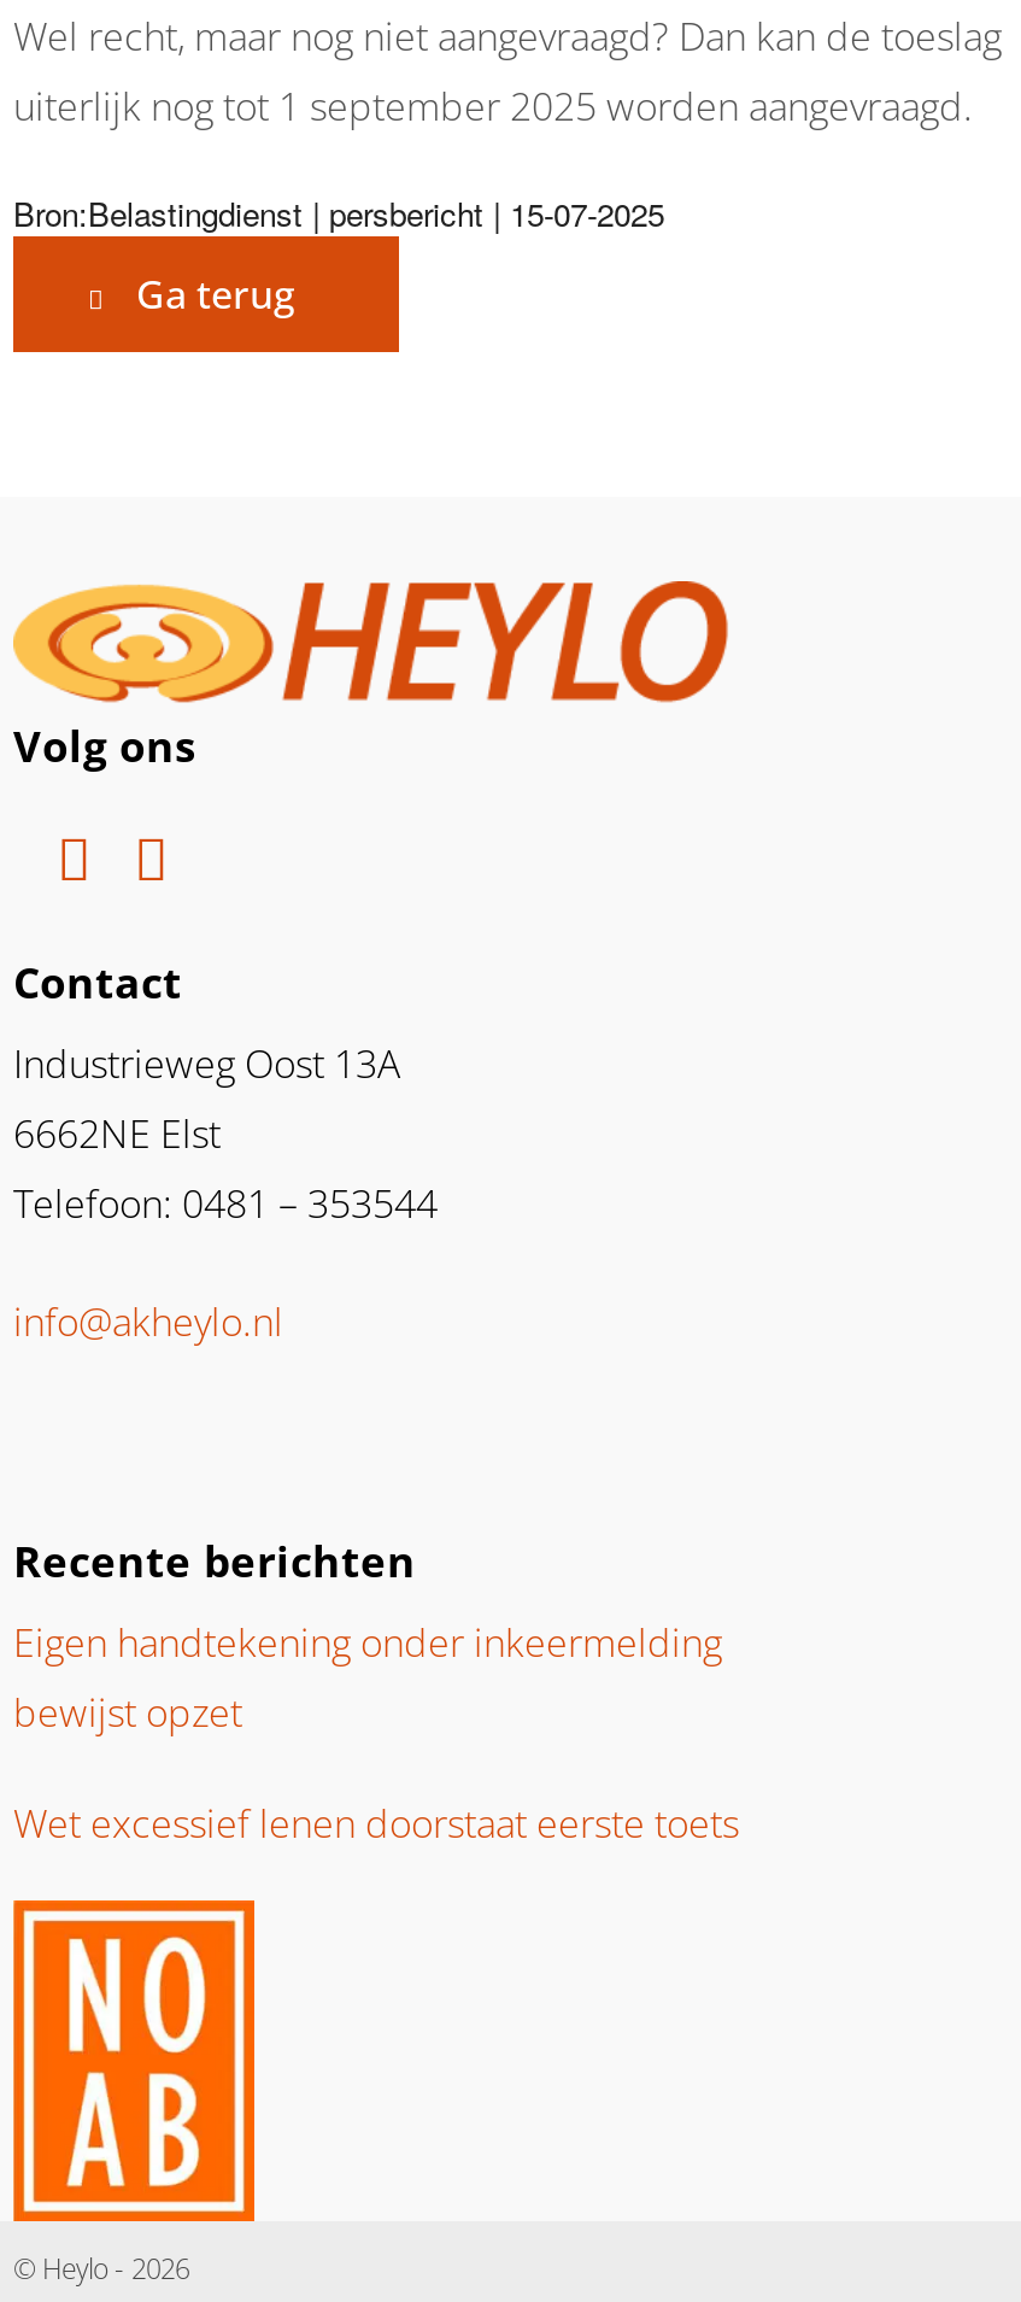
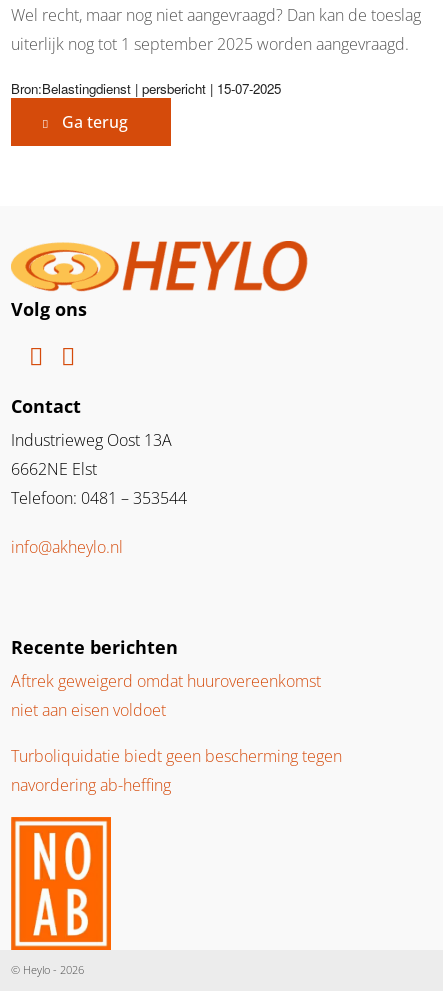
- Eigen handtekening onder inkeermelding
- bewijst opzet
+ Aftrek geweigerd omdat huurovereenkomst
+ niet aan eisen voldoet

- Wet excessief lenen doorstaat eerste toets
+ Turboliquidatie biedt geen bescherming tegen
+ navordering ab-heffing
